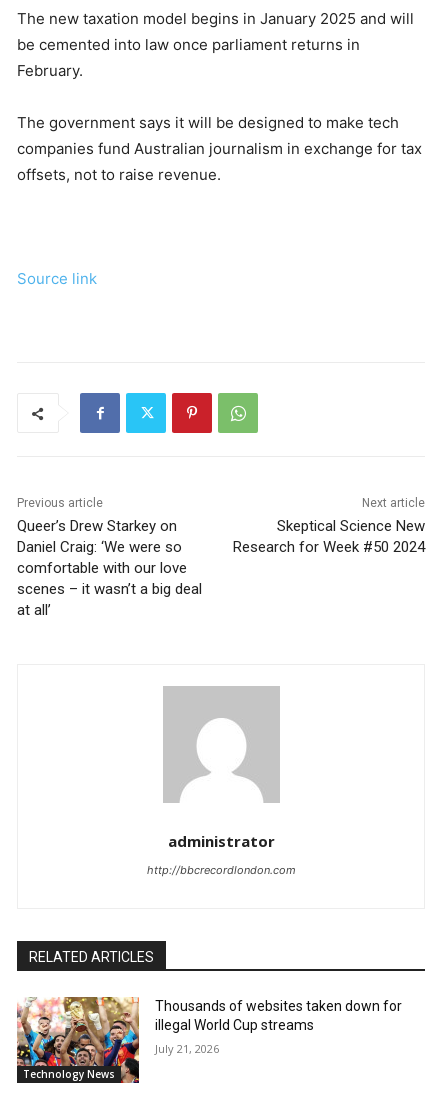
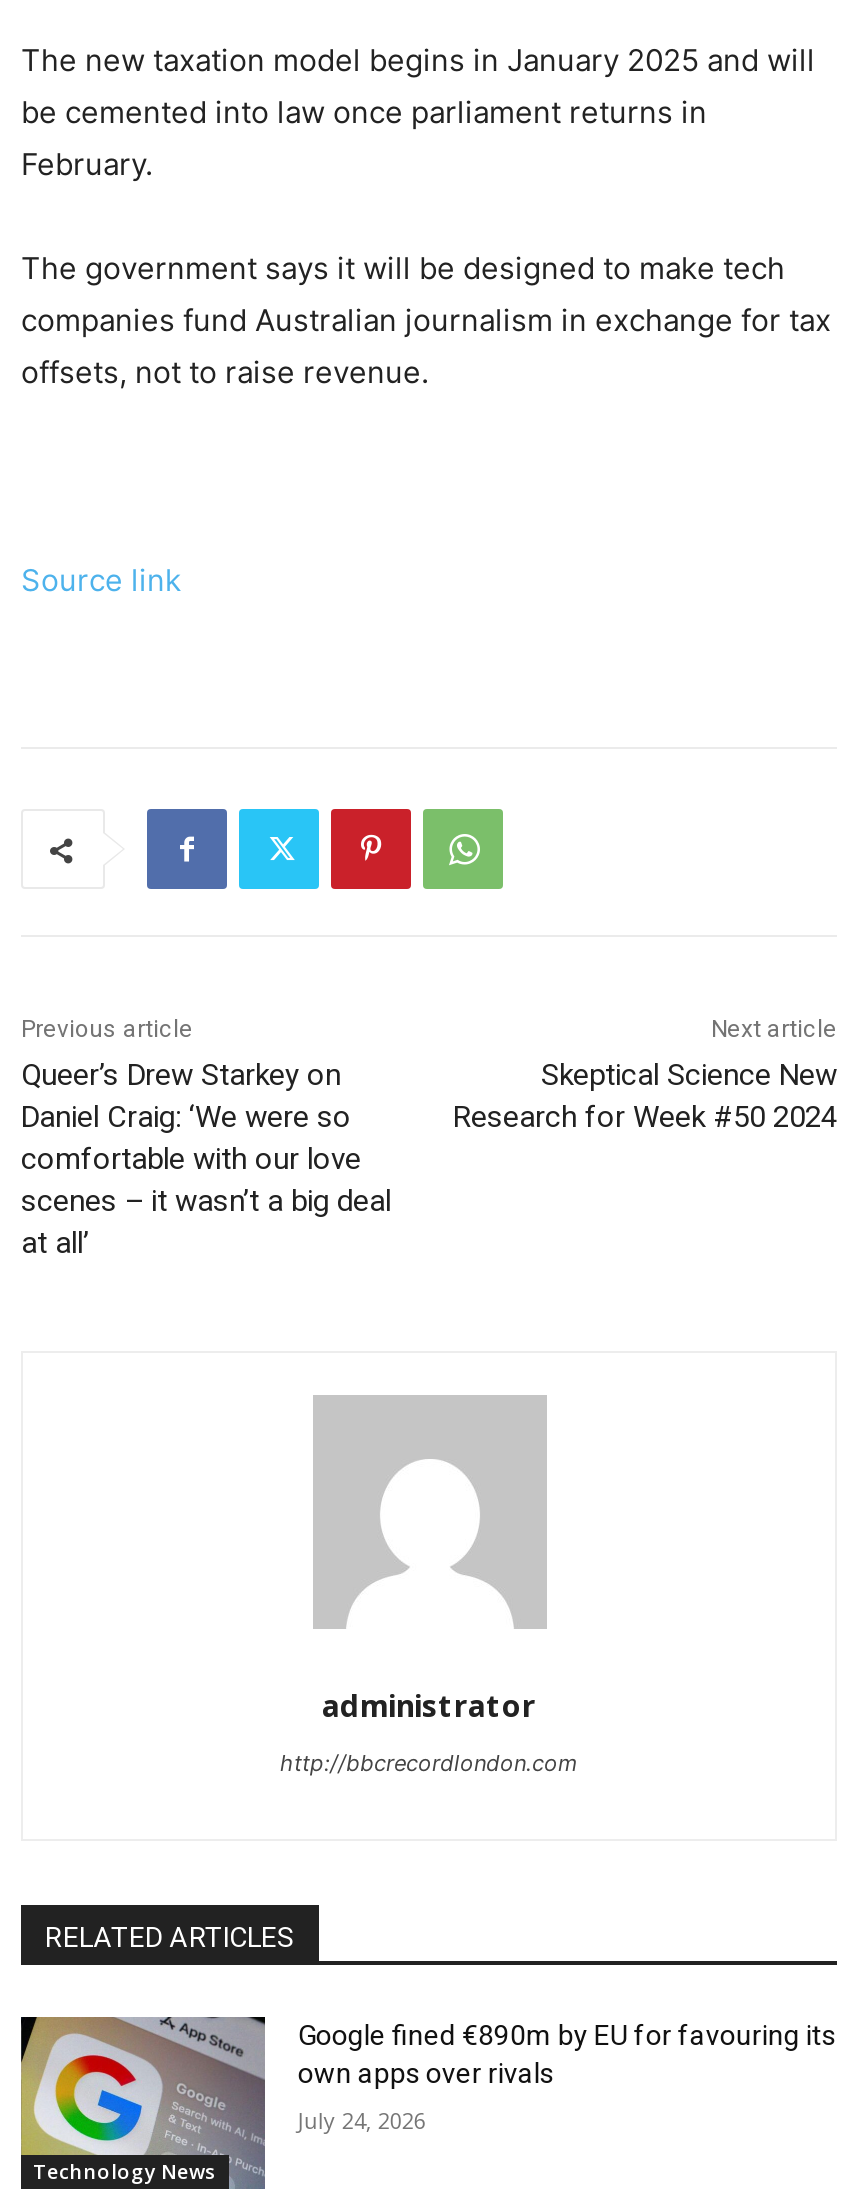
- [image]
- Thousands of websites taken down for
- illegal World Cup streams
+ [image]
+ Google fined €890m by EU for favouring its
+ own apps over rivals

- July 21, 2026
+ July 24, 2026
